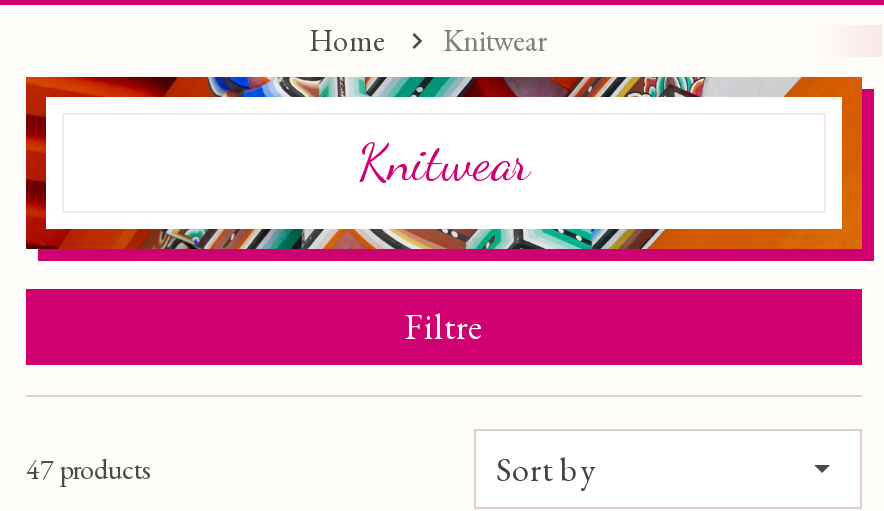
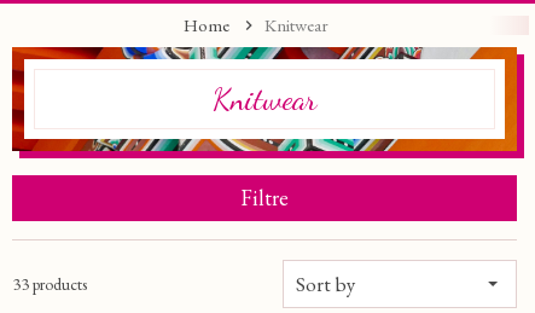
- 47 products
+ 33 products
